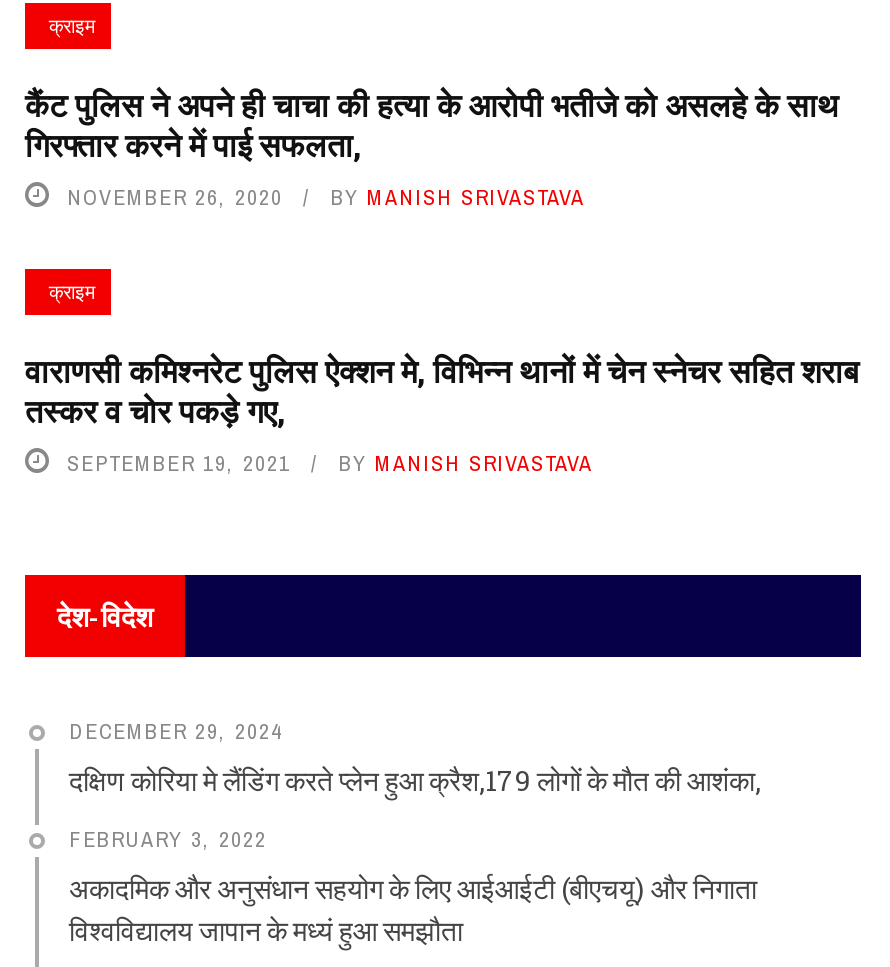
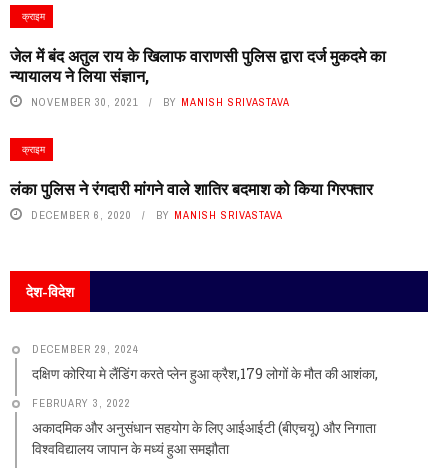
- कैंट पुलिस ने अपने ही चाचा की हत्या के आरोपी भतीजे को असलहे के साथ
- गिरफ्तार करने में पाई सफलता,
- NOVEMBER 26, 2020
+ जेल में बंद अतुल राय के खिलाफ वाराणसी पुलिस द्वारा दर्ज मुकदमे का
+ न्यायालय ने लिया संज्ञान,
+ NOVEMBER 30, 2021

- वाराणसी कमिश्नरेट पुलिस ऐक्शन मे, विभिन्न थानों में चेन स्नेचर सहित शराब
- तस्कर व चोर पकड़े गए,
- SEPTEMBER 19, 2021
+ लंका पुलिस ने रंगदारी मांगने वाले शातिर बदमाश को किया गिरफ्तार
+ DECEMBER 6, 2020
